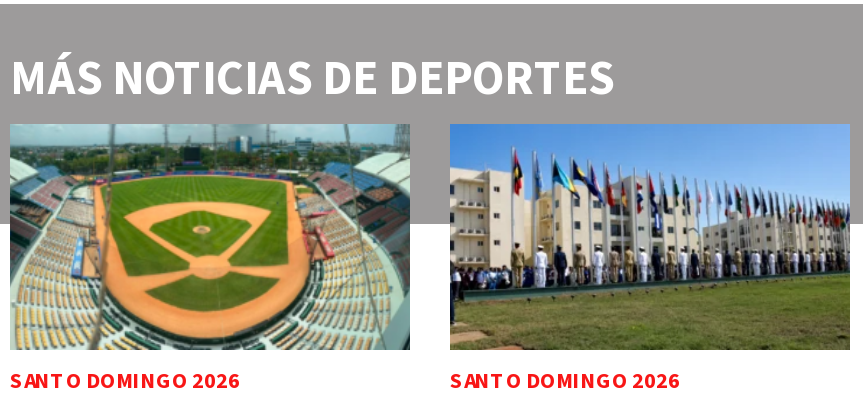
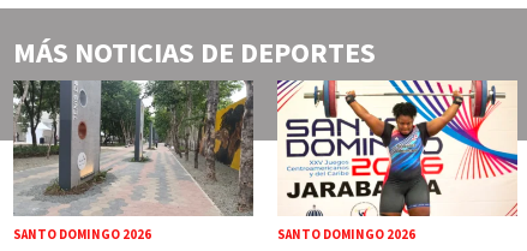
- [image]
+ [image]

- [image]
+ [image]
